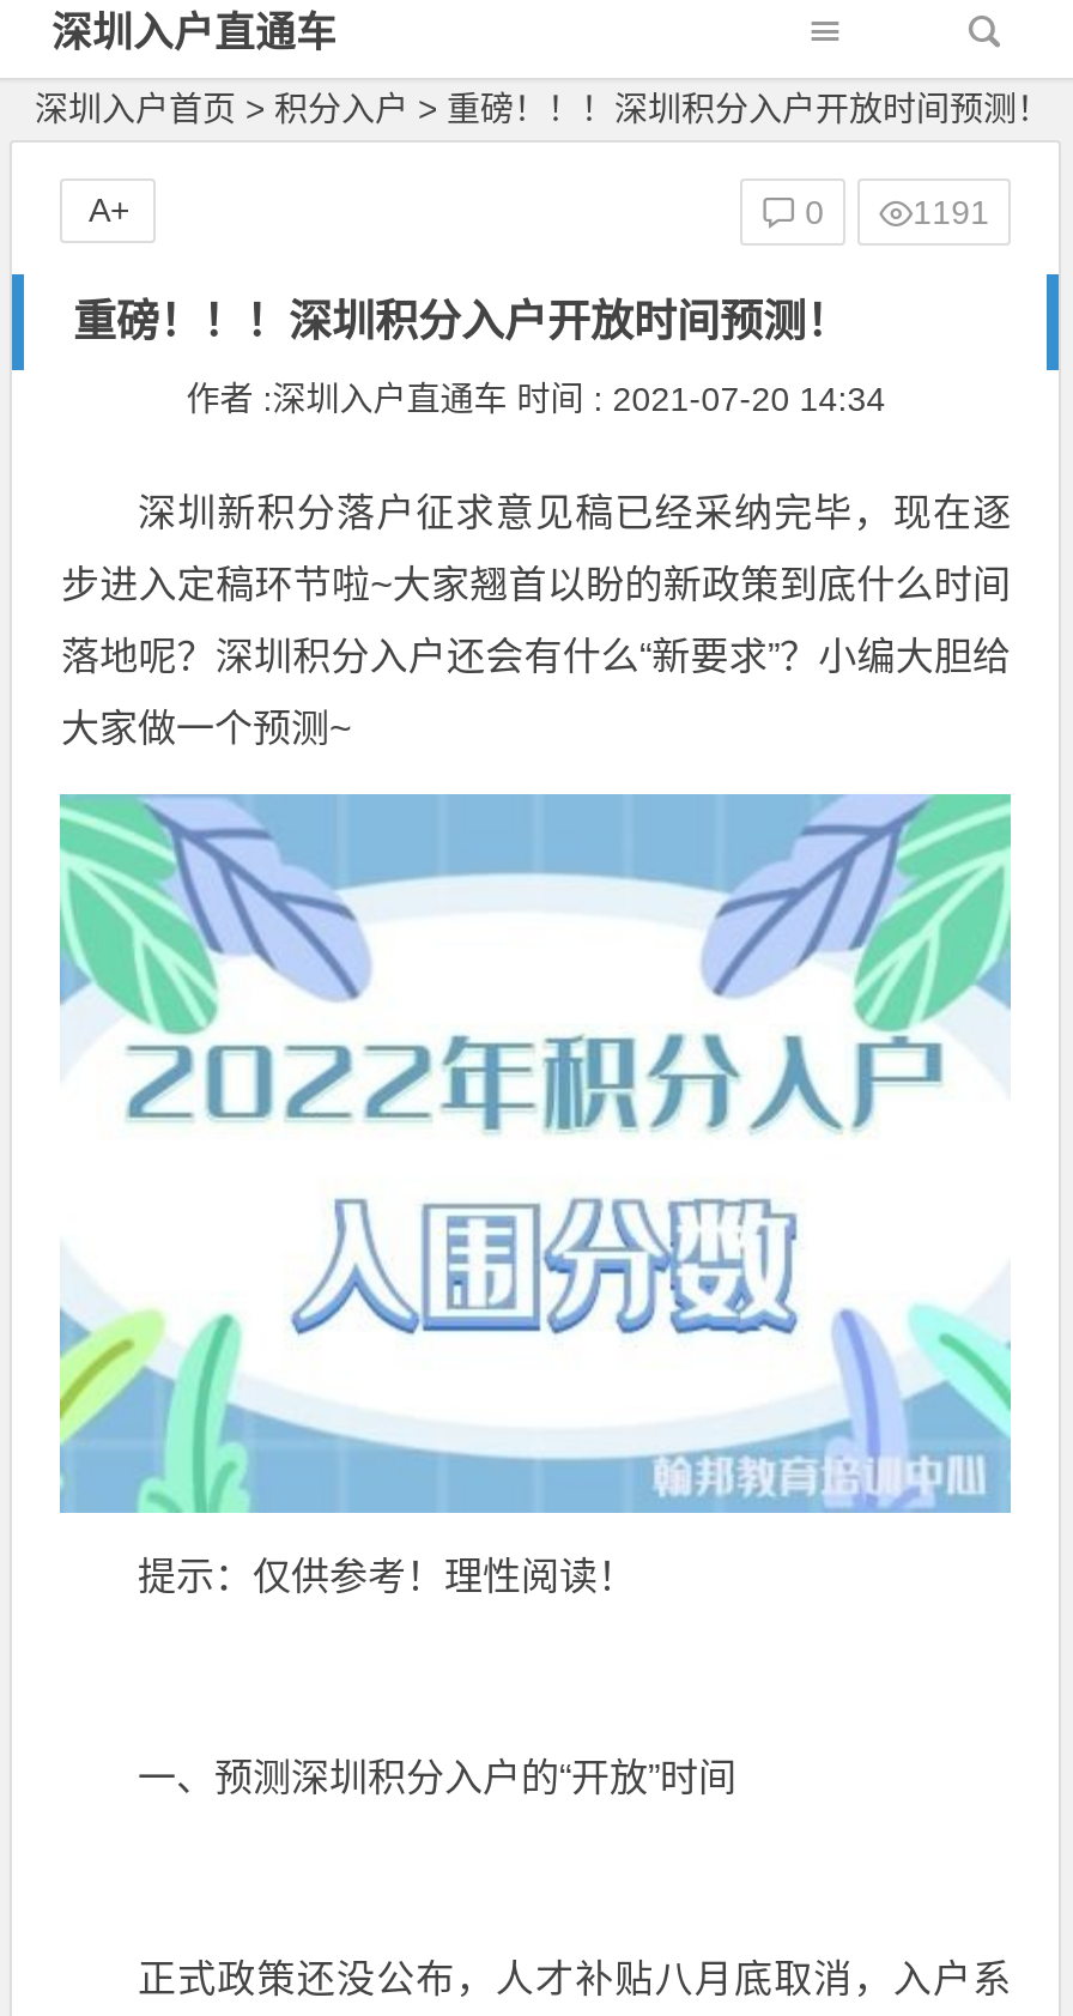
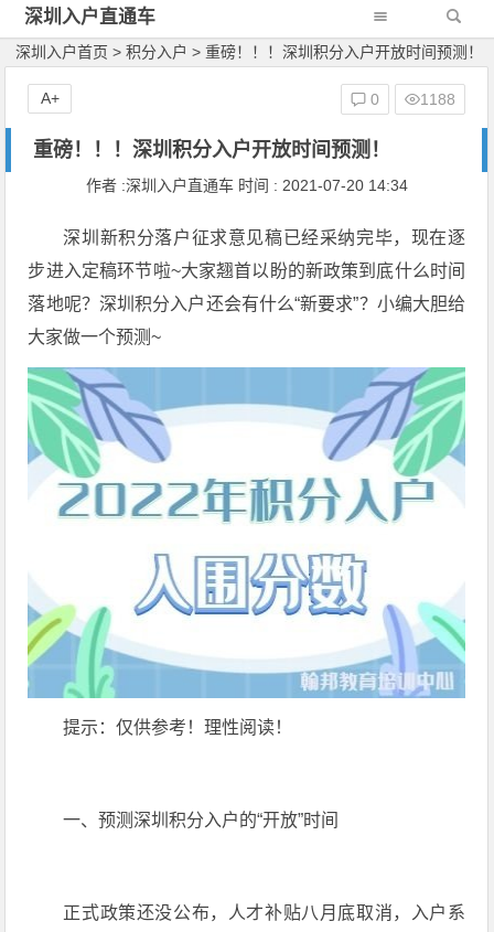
- 1191
+ 1188
